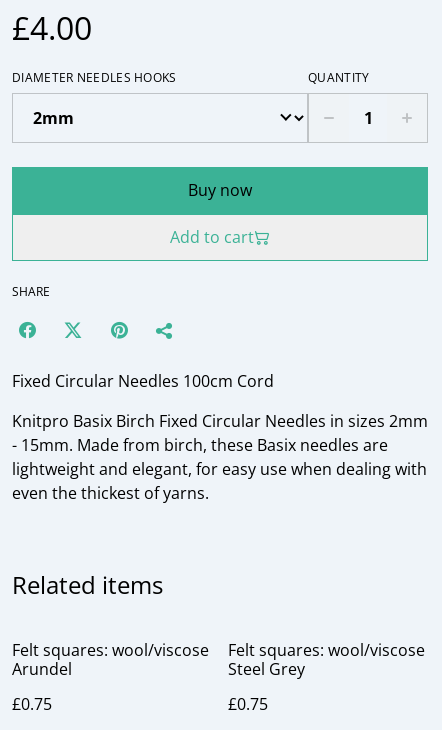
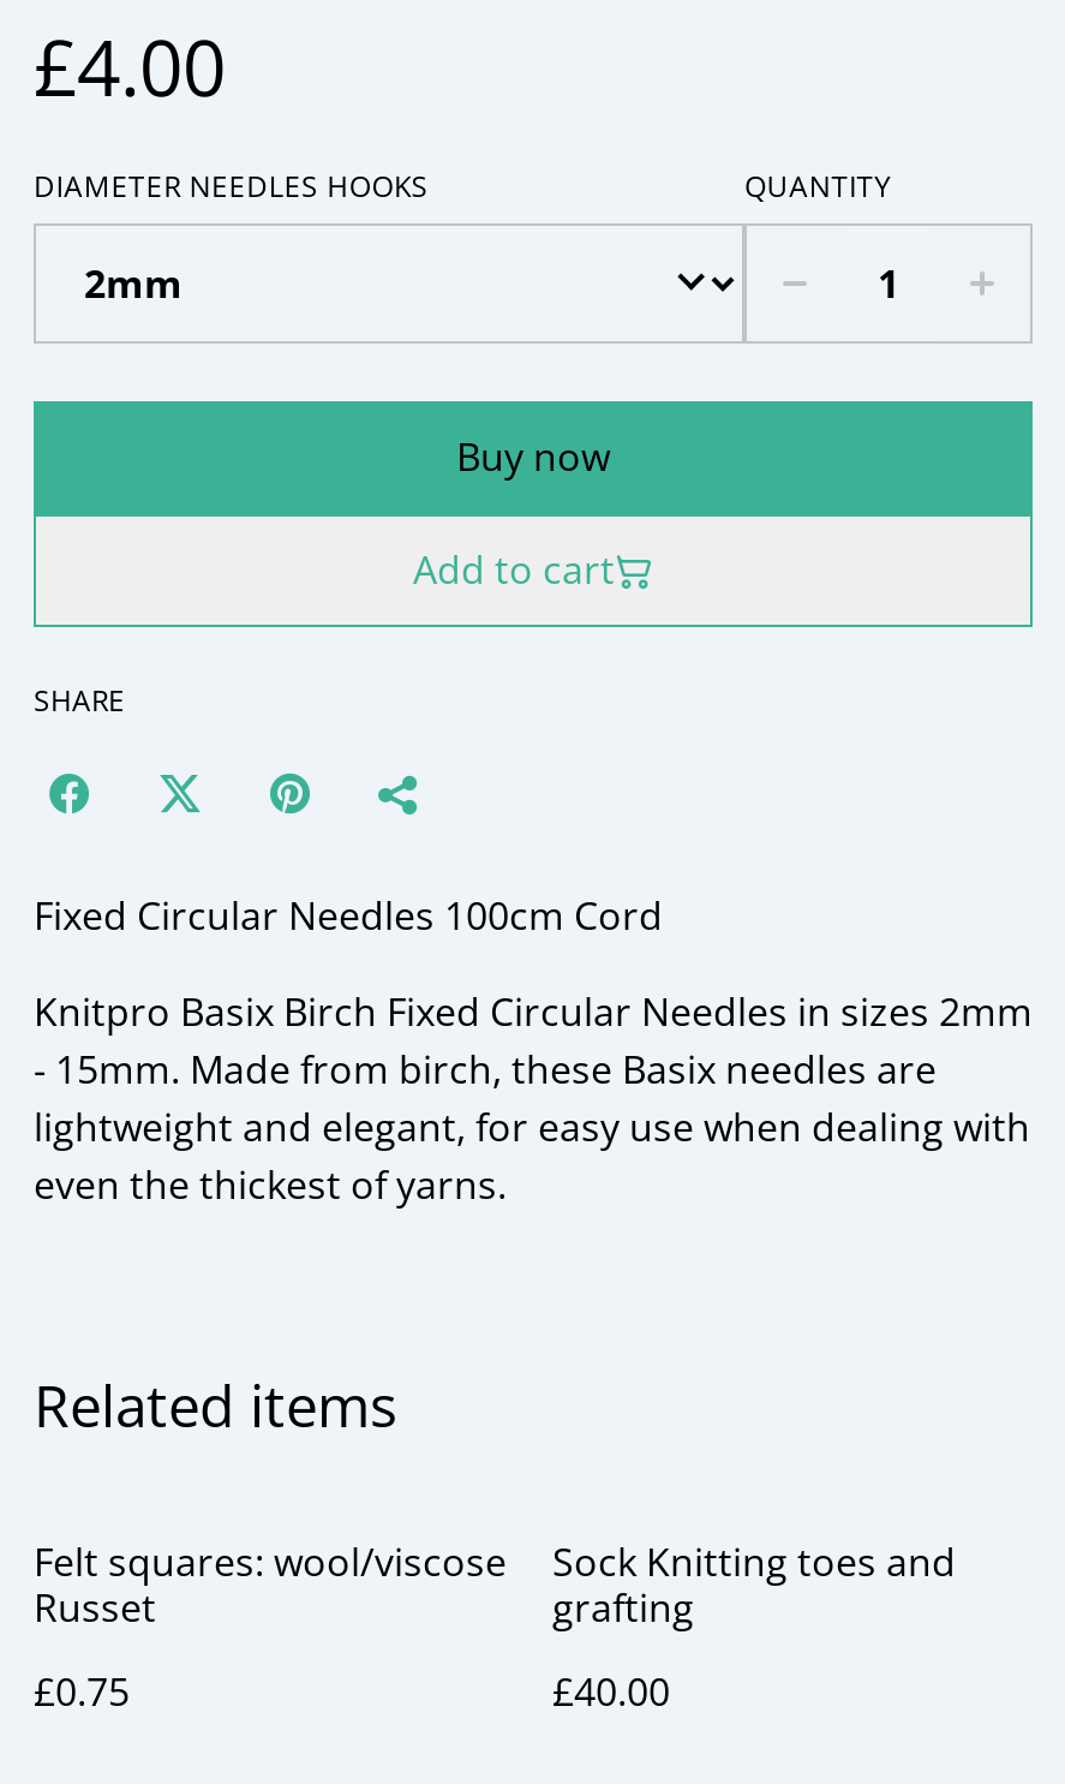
- Felt squares: wool/viscose
- Steel Grey
+ Sock Knitting toes and
+ grafting

- Arundel
+ Russet

- £0.75
+ £40.00
